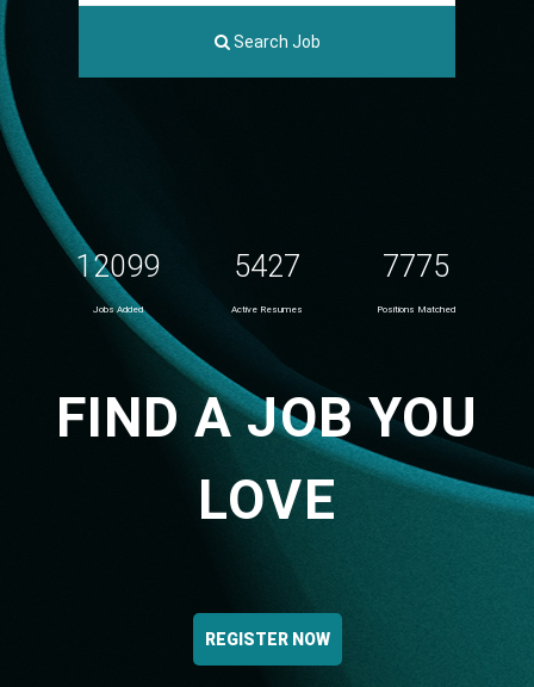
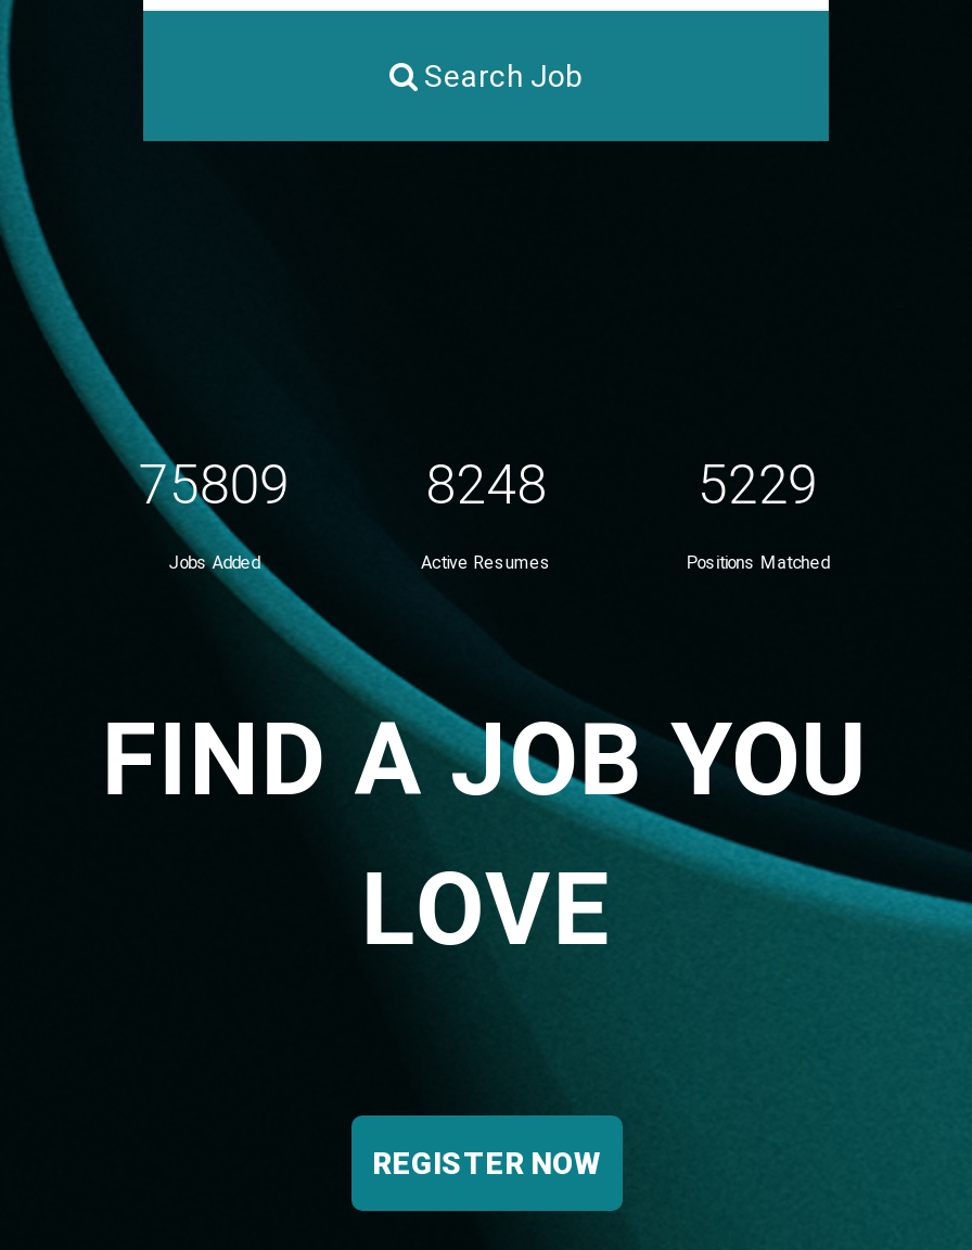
- 12099
+ 75809

- 5427
+ 8248

- 7775
+ 5229
